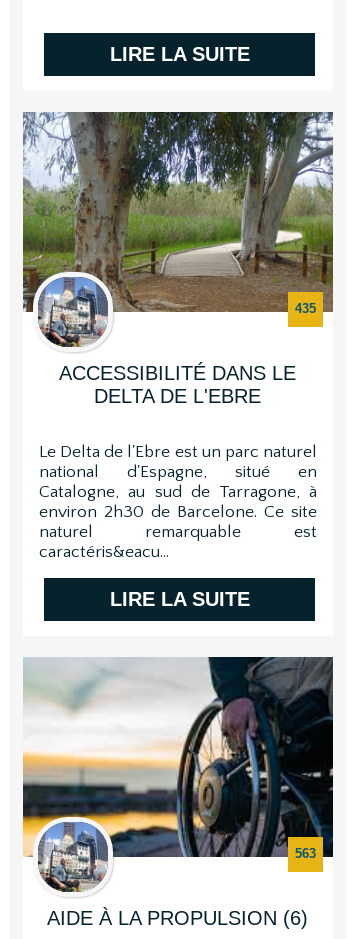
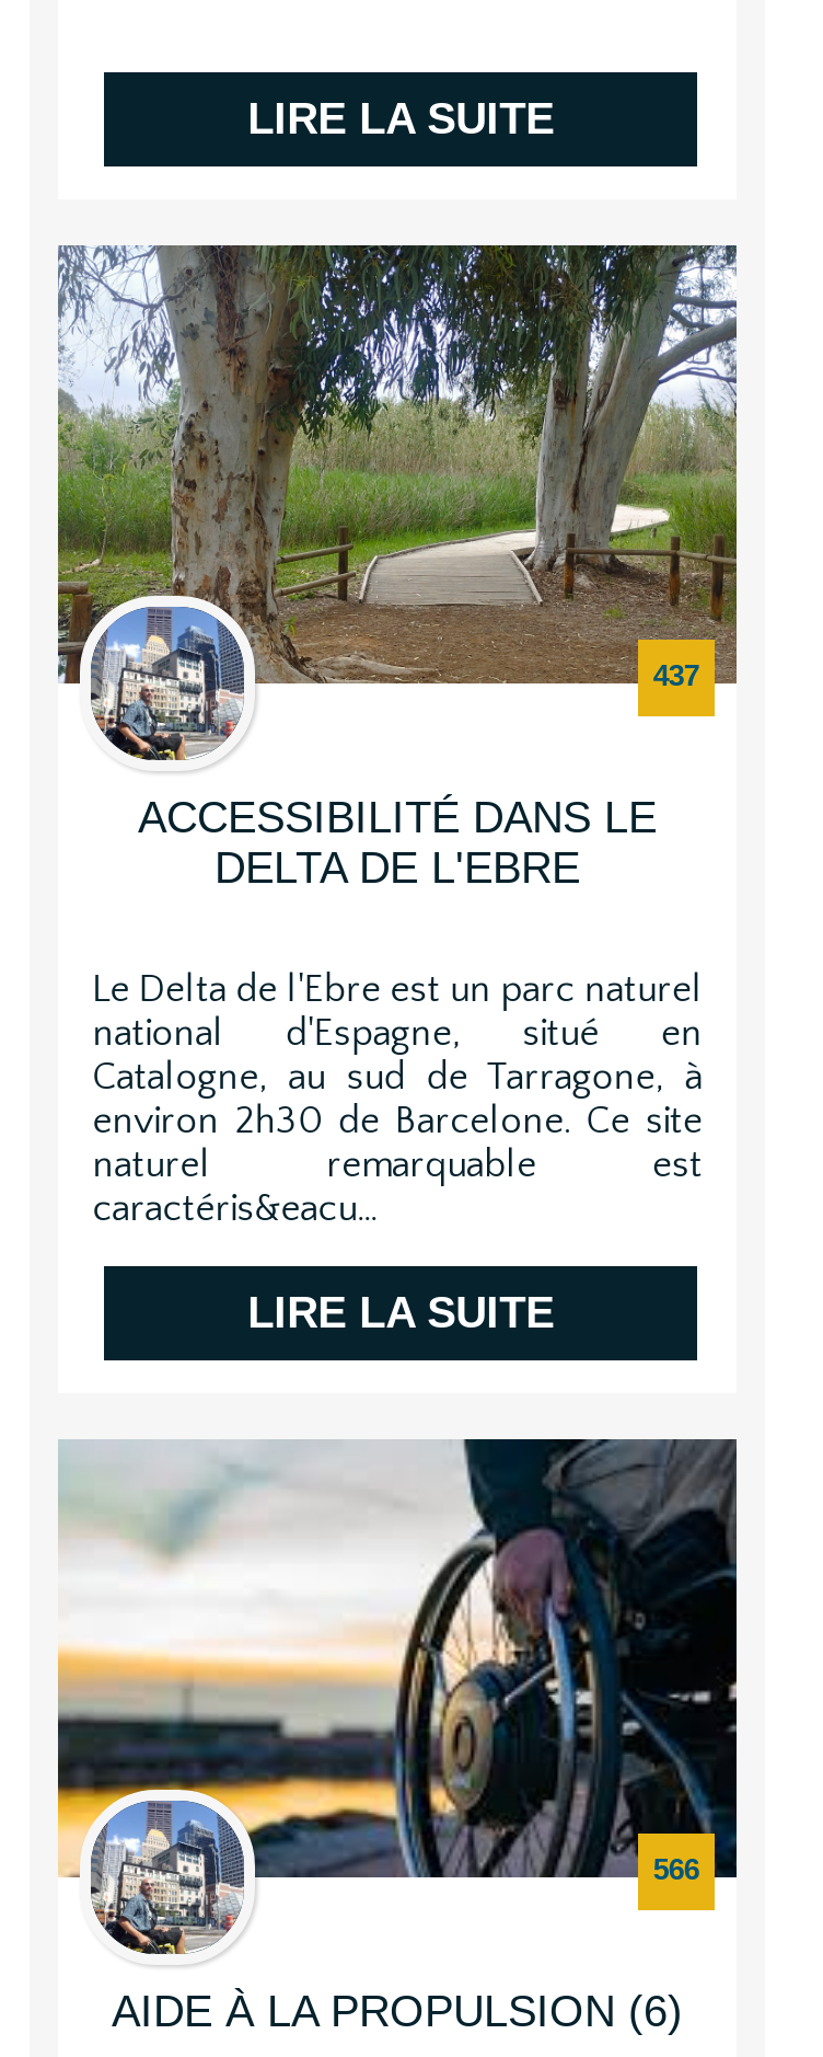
- 435
+ 437

- 563
+ 566
